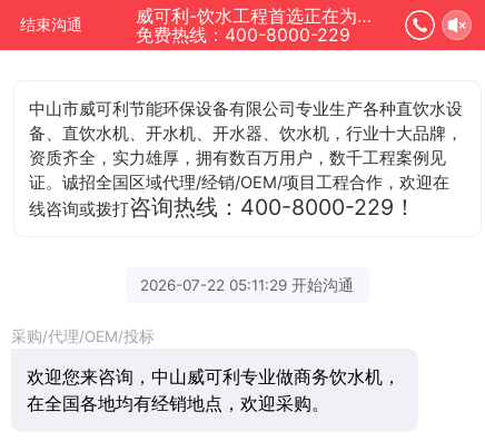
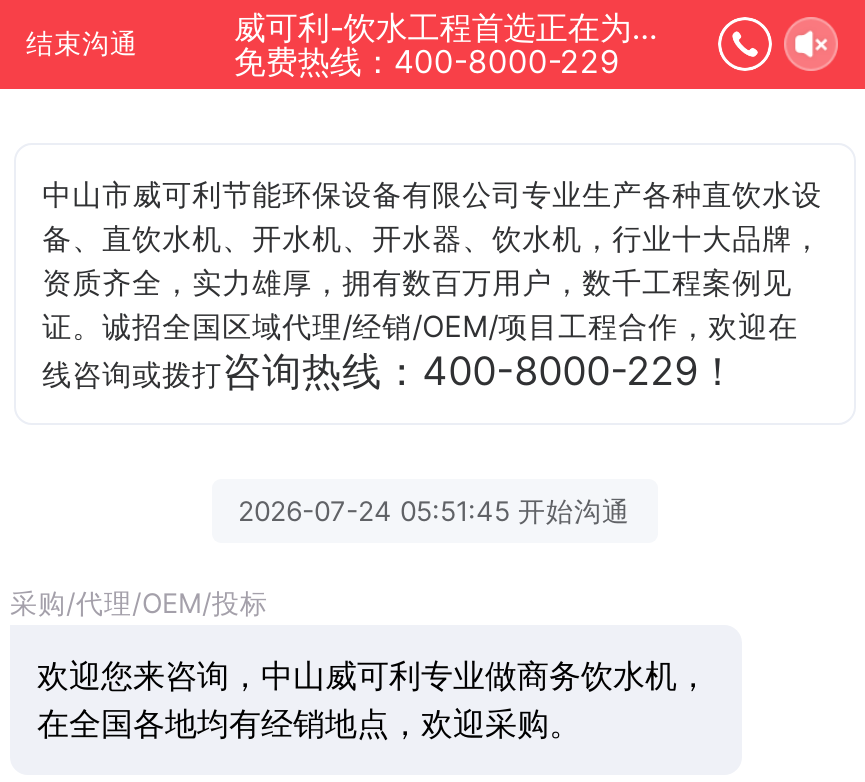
- 2026-07-22 05:11:29 开始沟通
+ 2026-07-24 05:51:45 开始沟通
